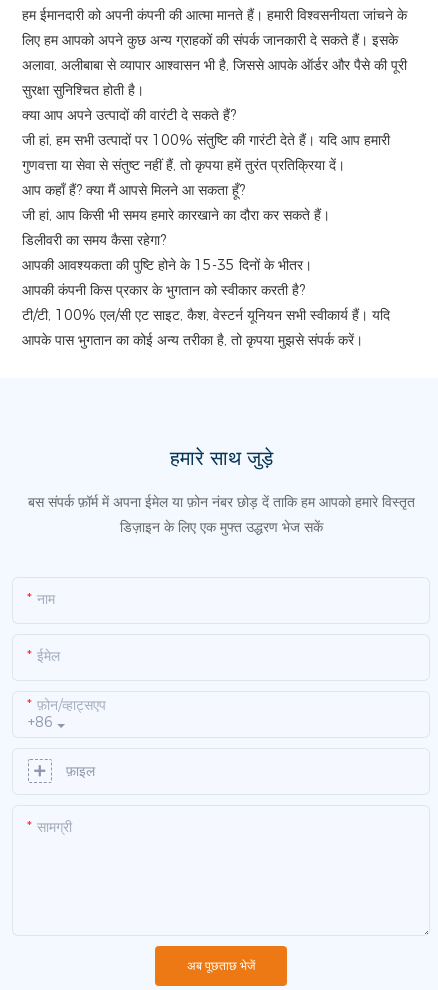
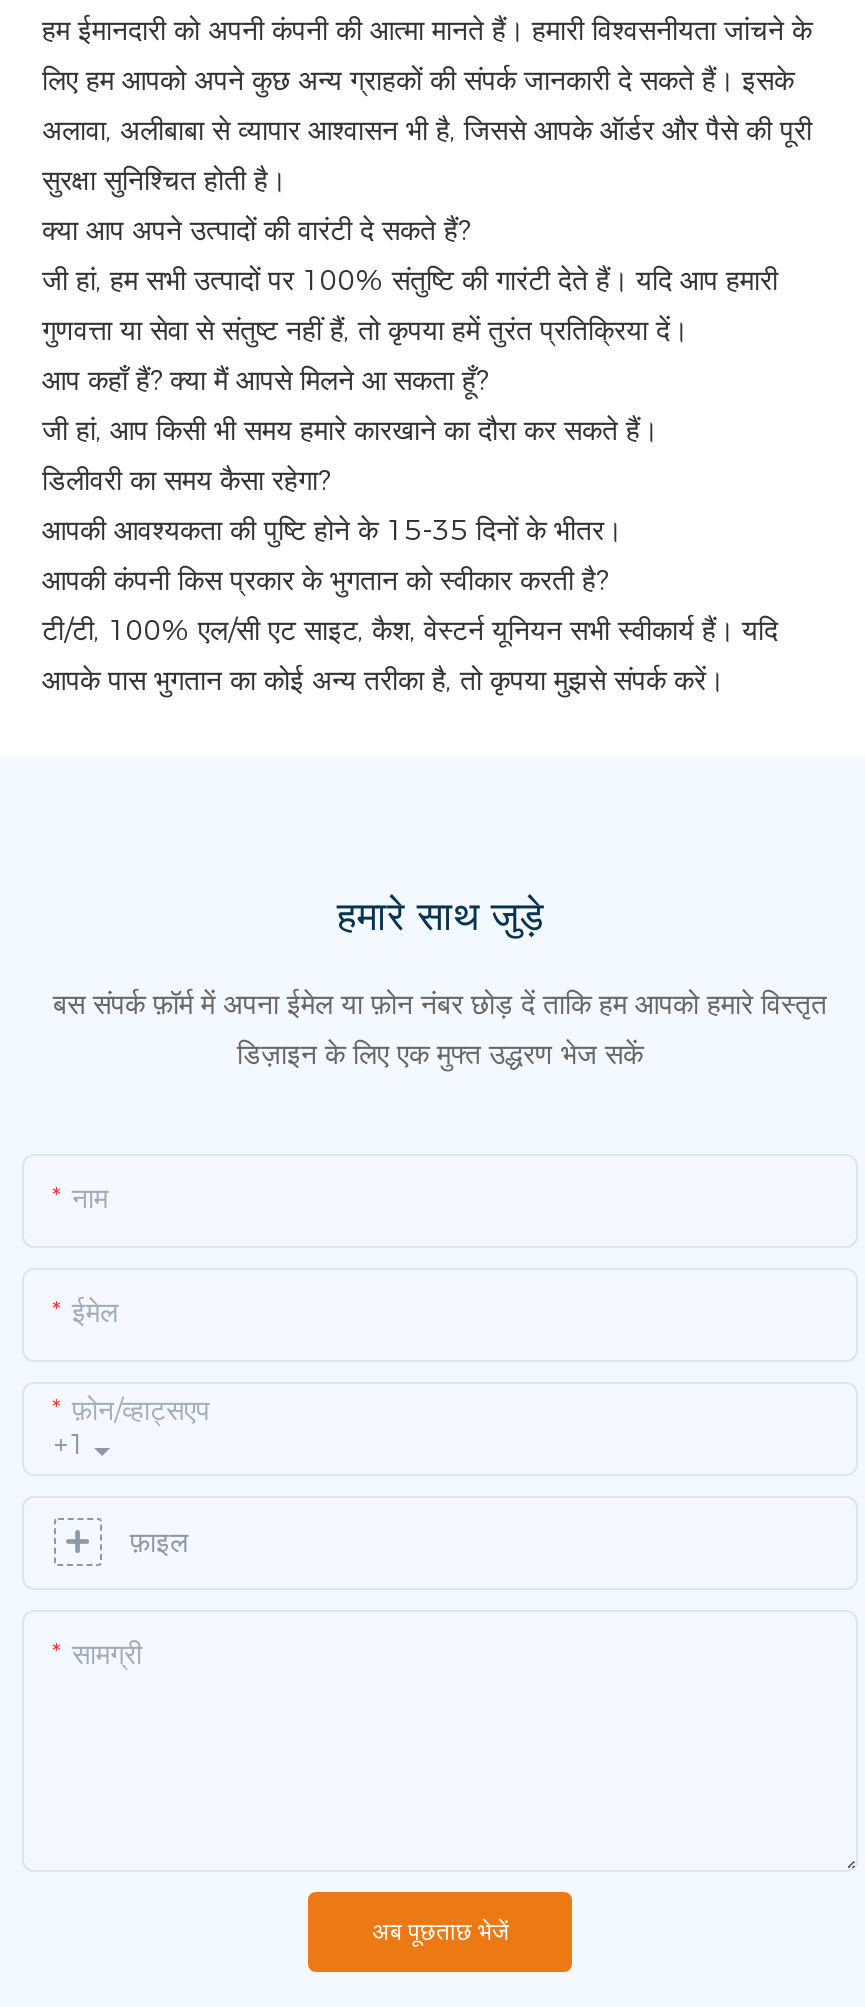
- +86
+ +1
